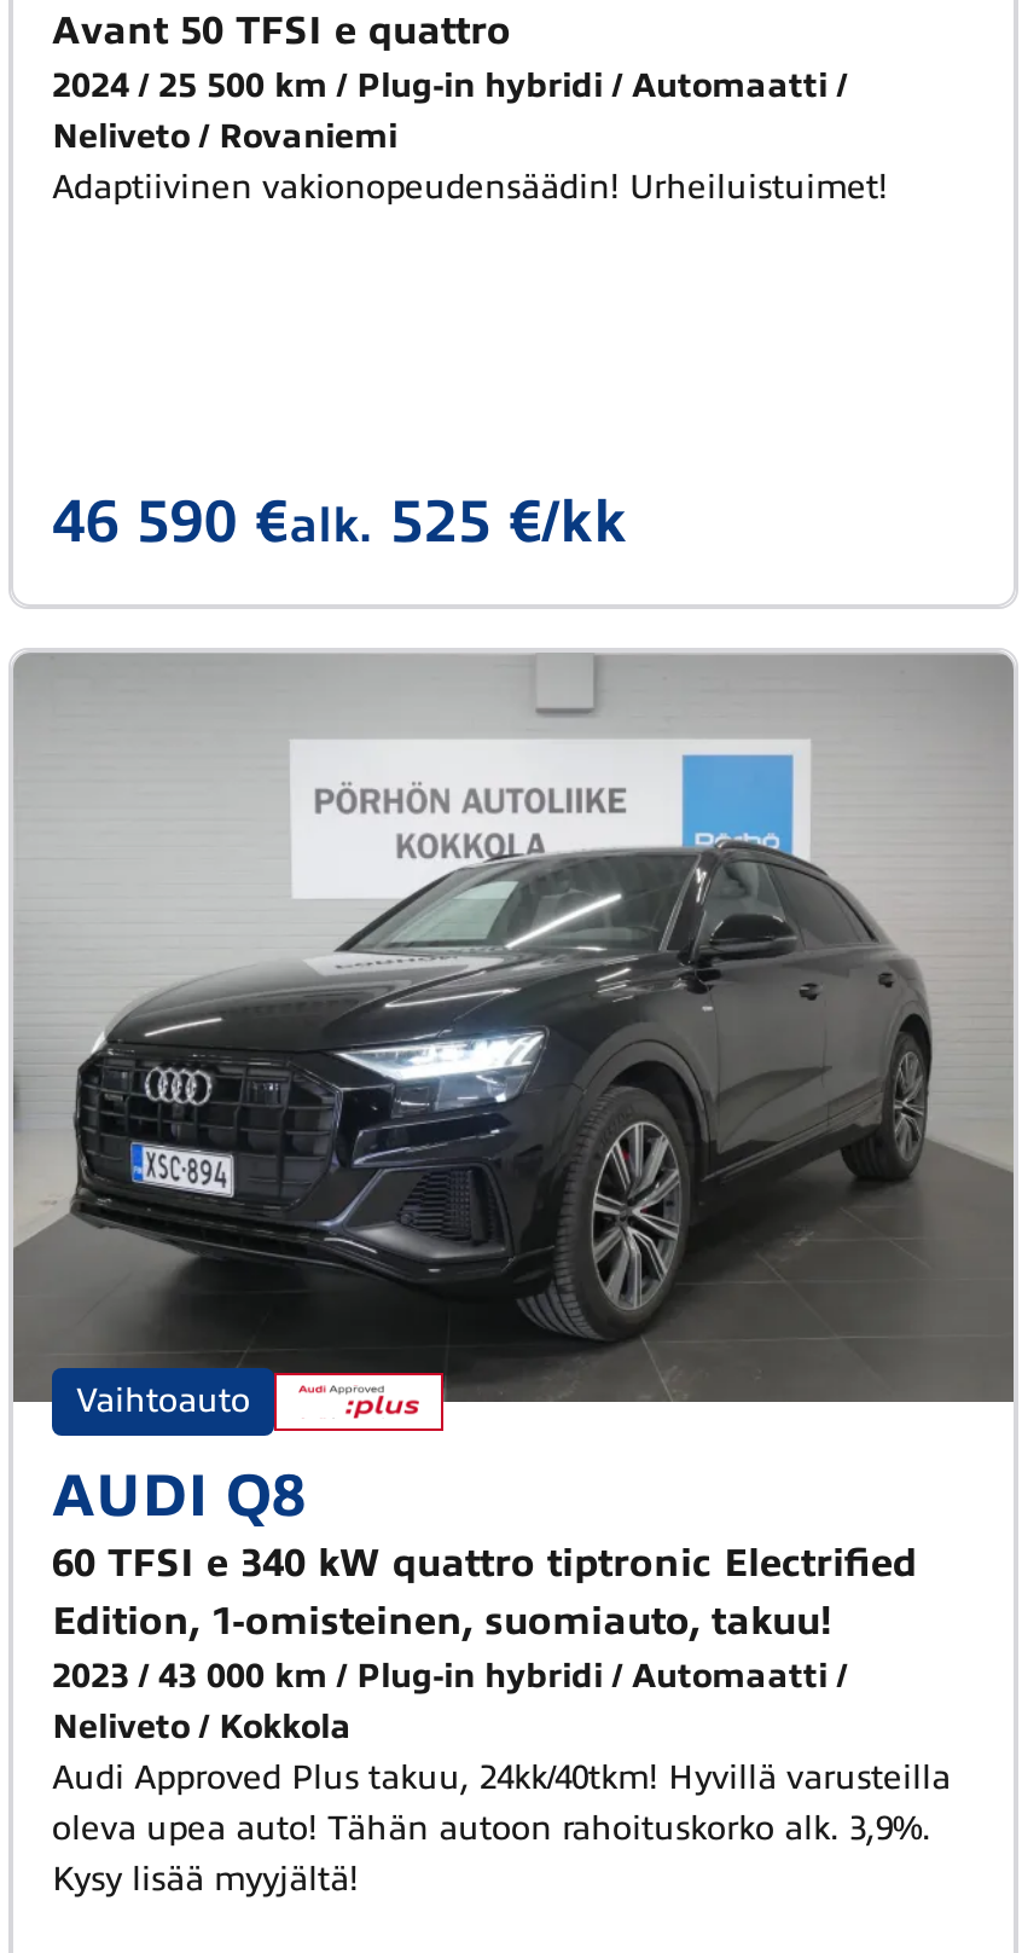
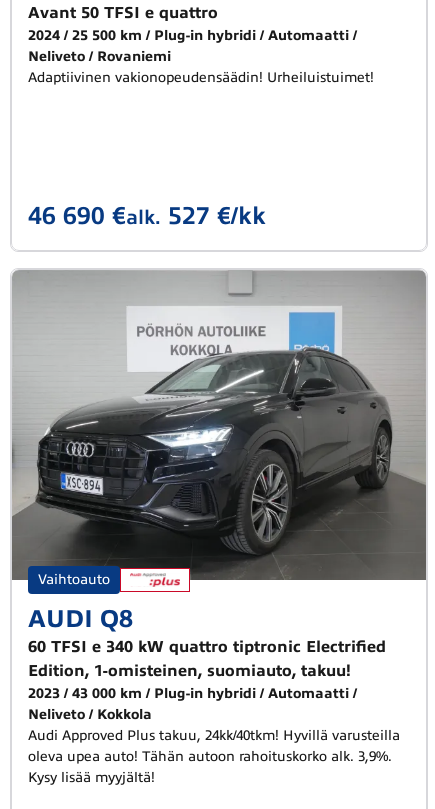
- 46 590 €alk. 525 €/kk
+ 46 690 €alk. 527 €/kk
